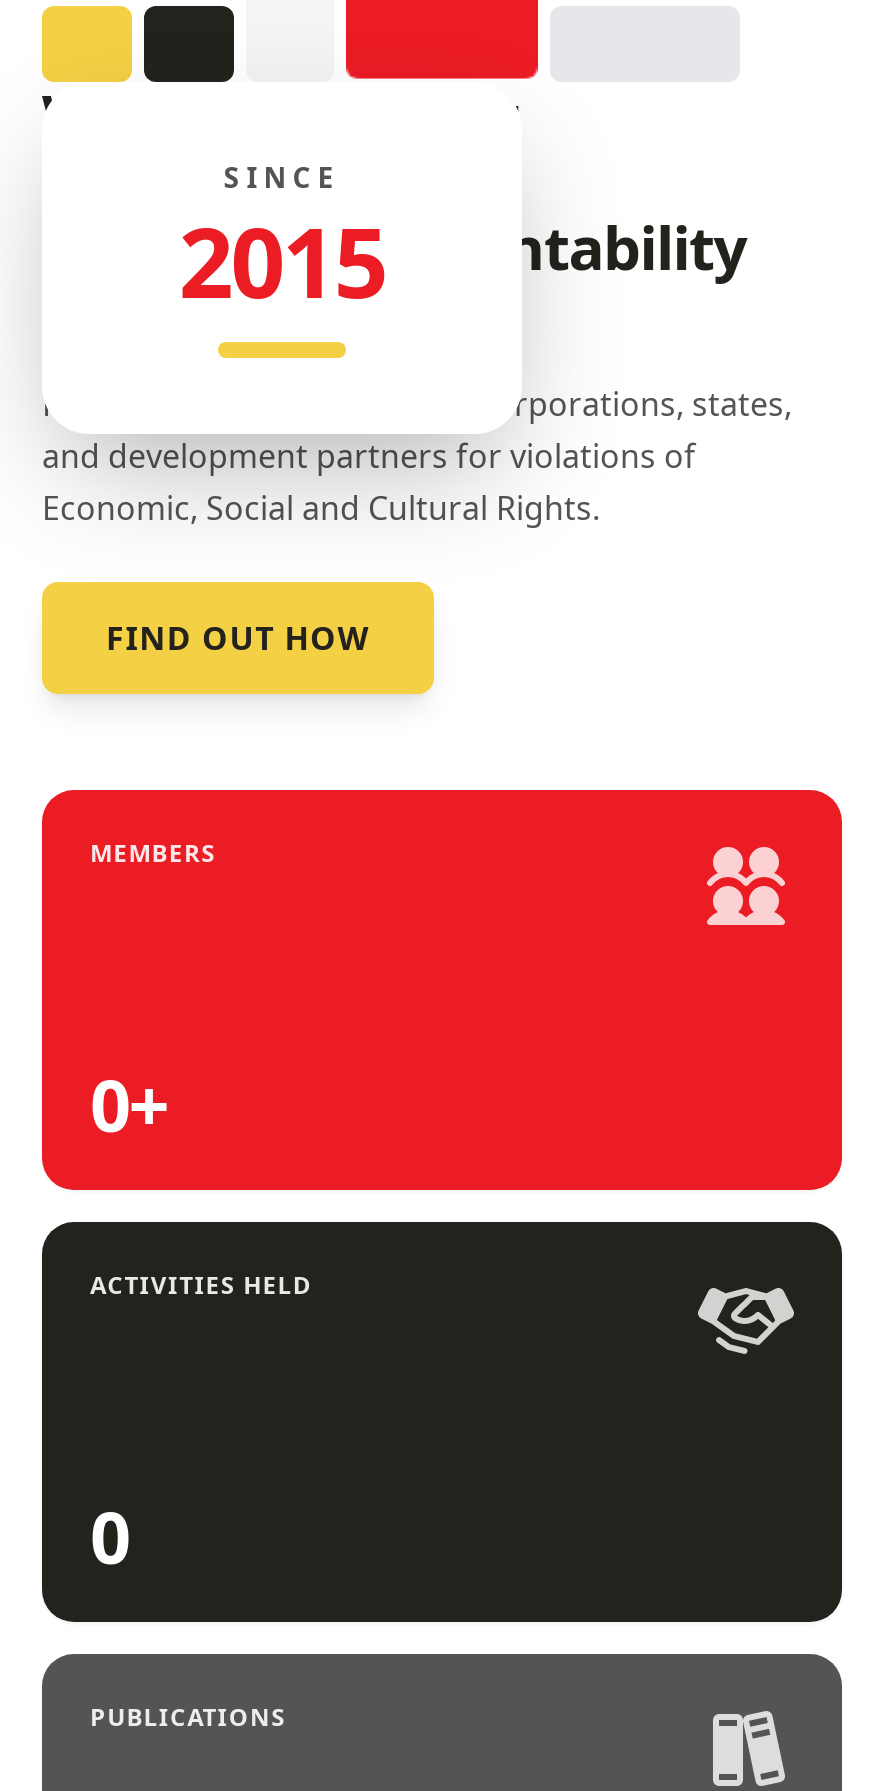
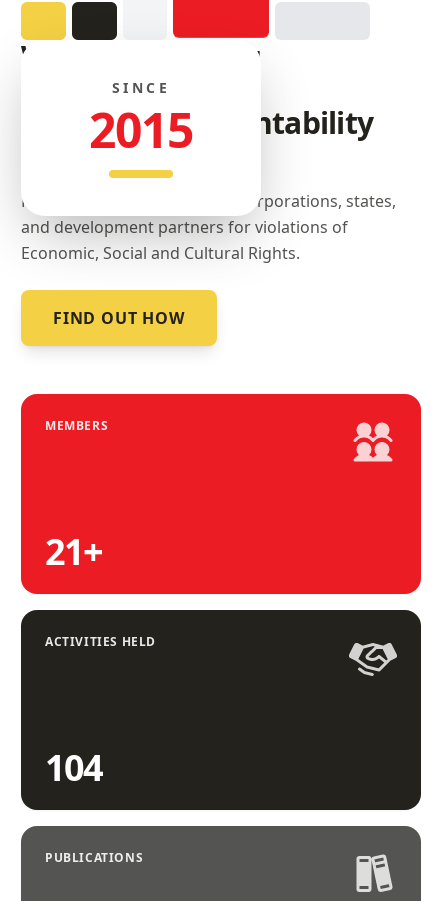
- 0+
+ 21+

- 0
+ 104
